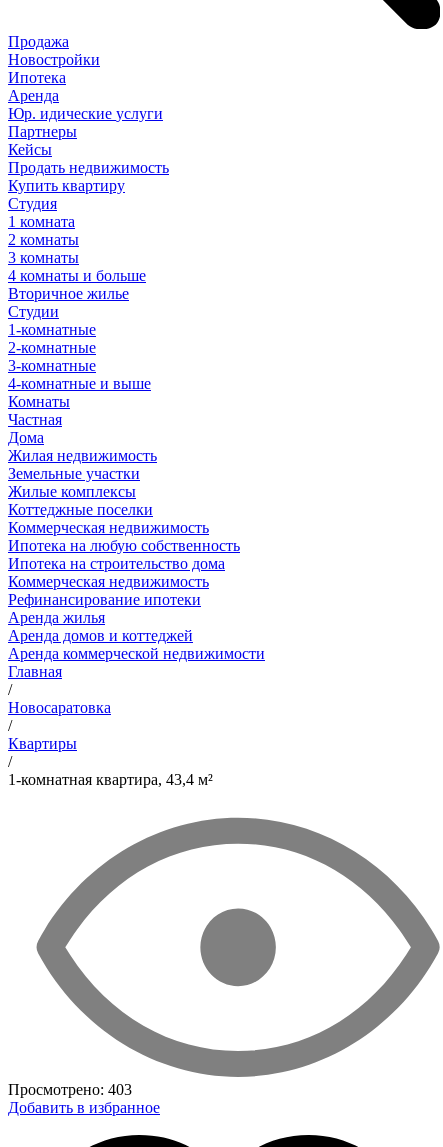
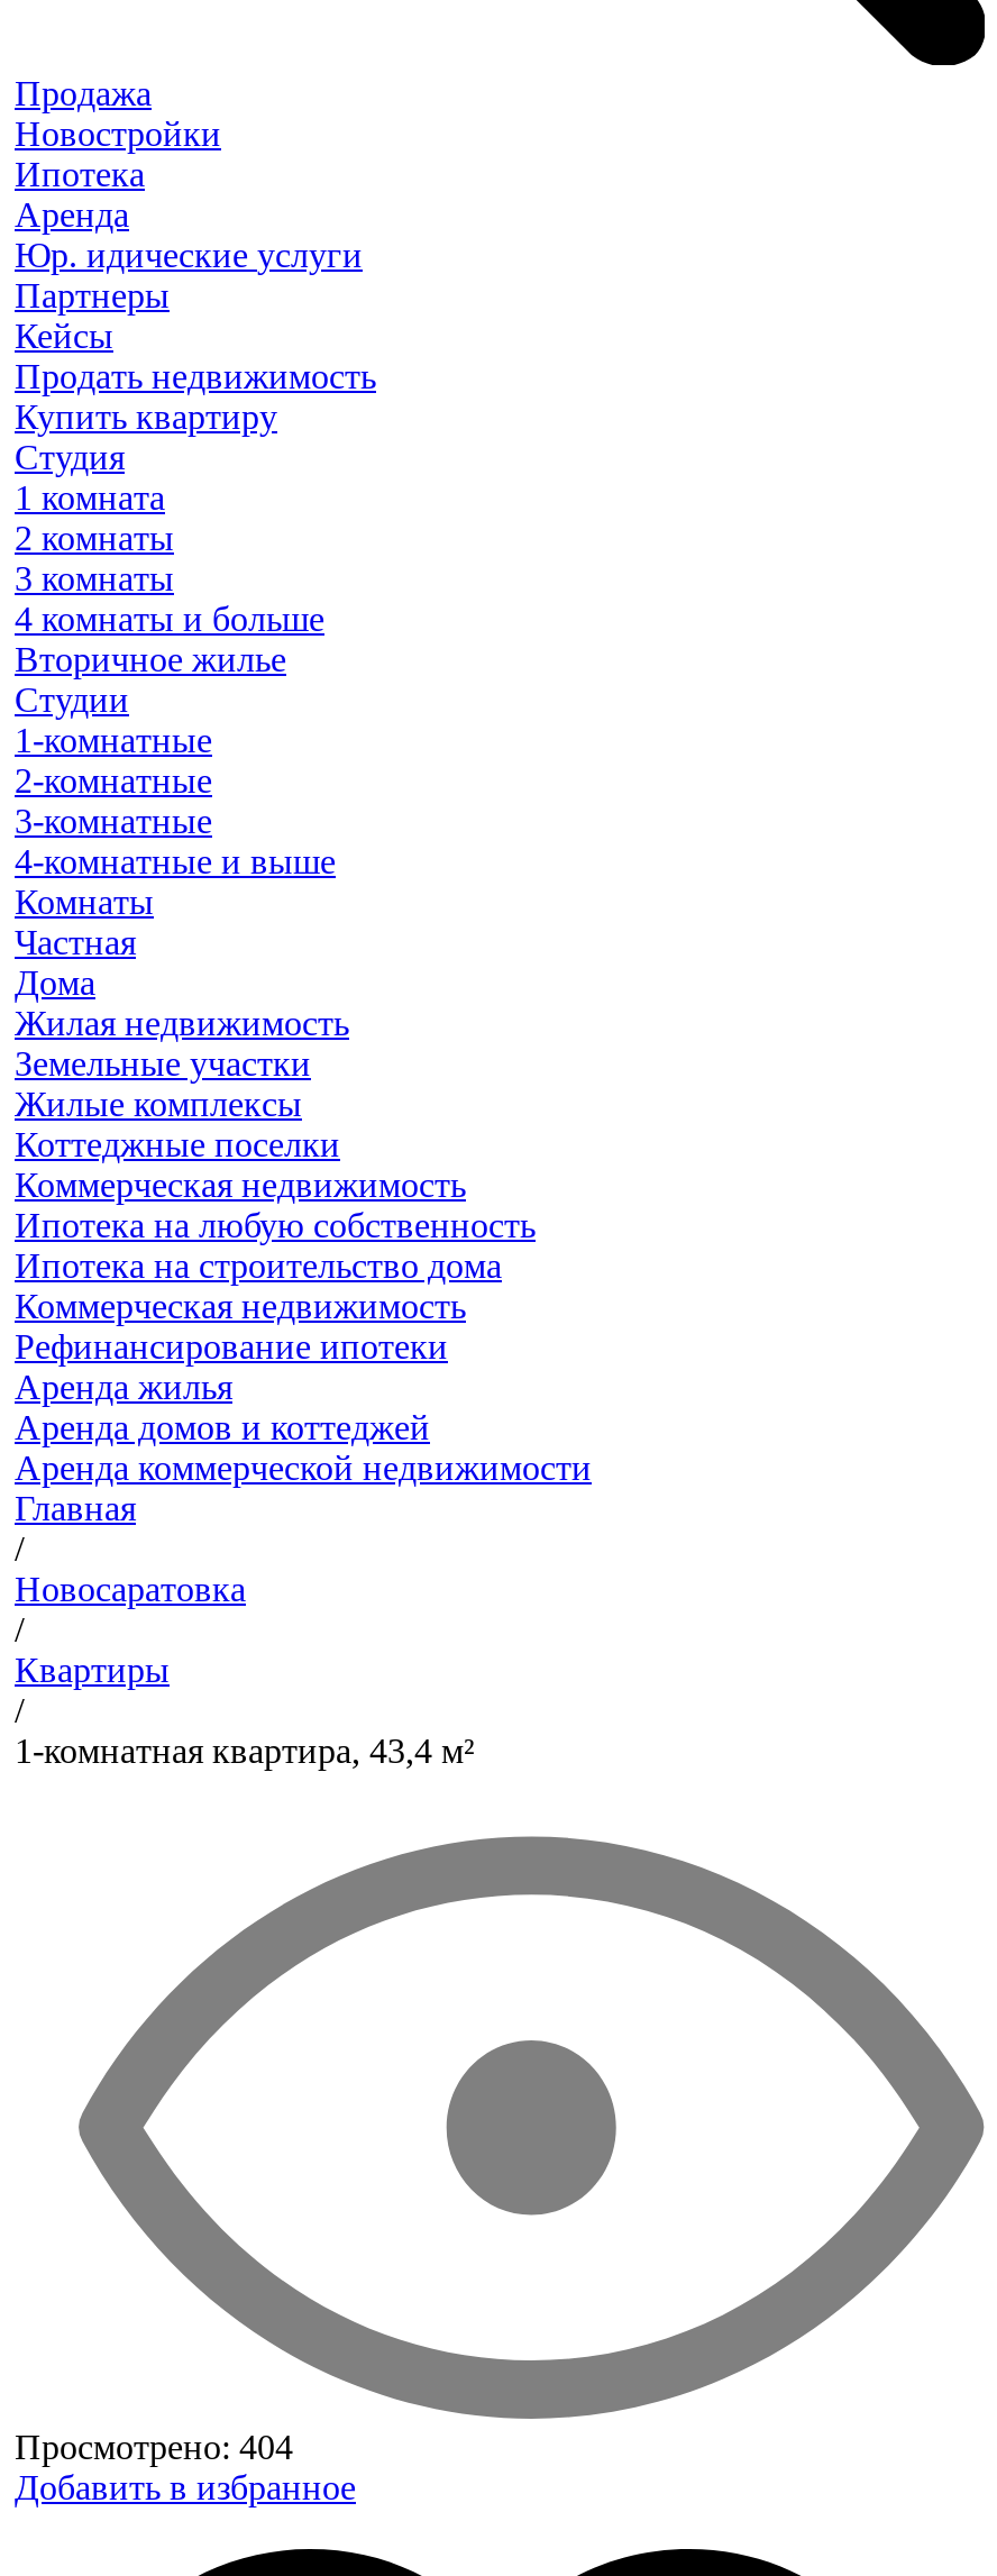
- Просмотрено: 403
+ Просмотрено: 404
